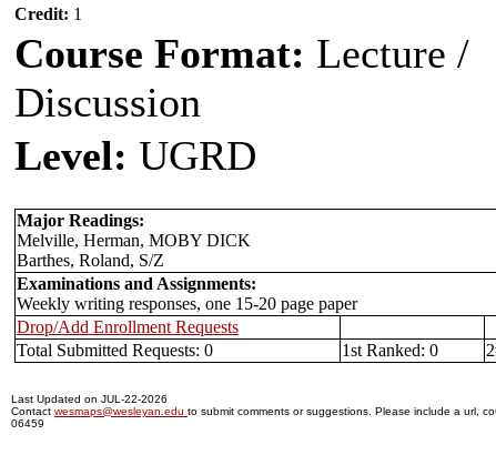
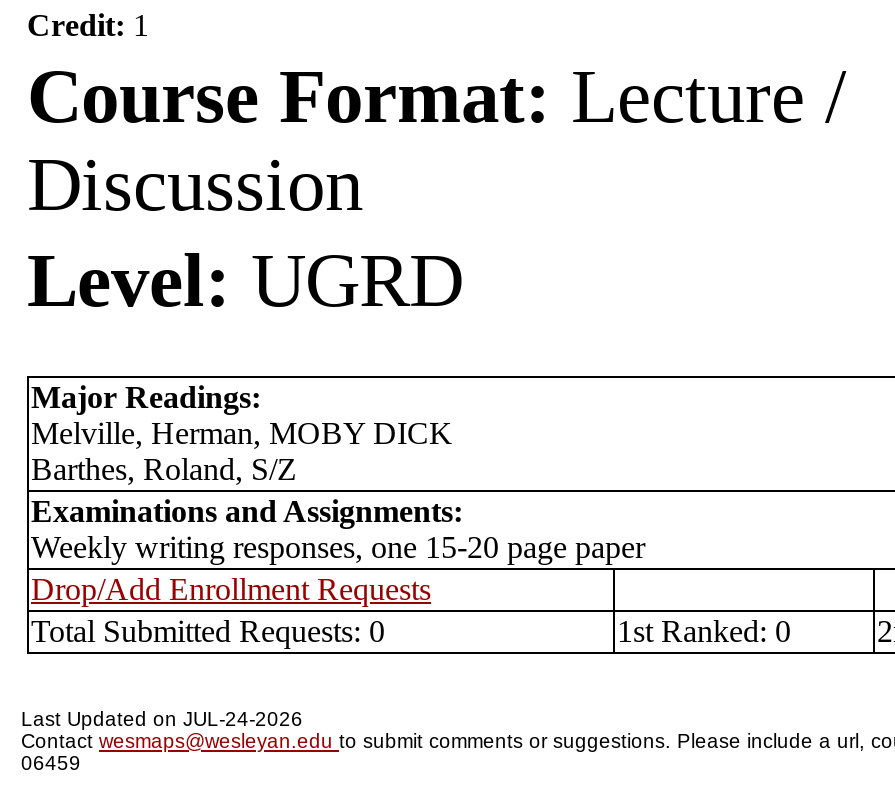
- Last Updated on JUL-22-2026
+ Last Updated on JUL-24-2026
